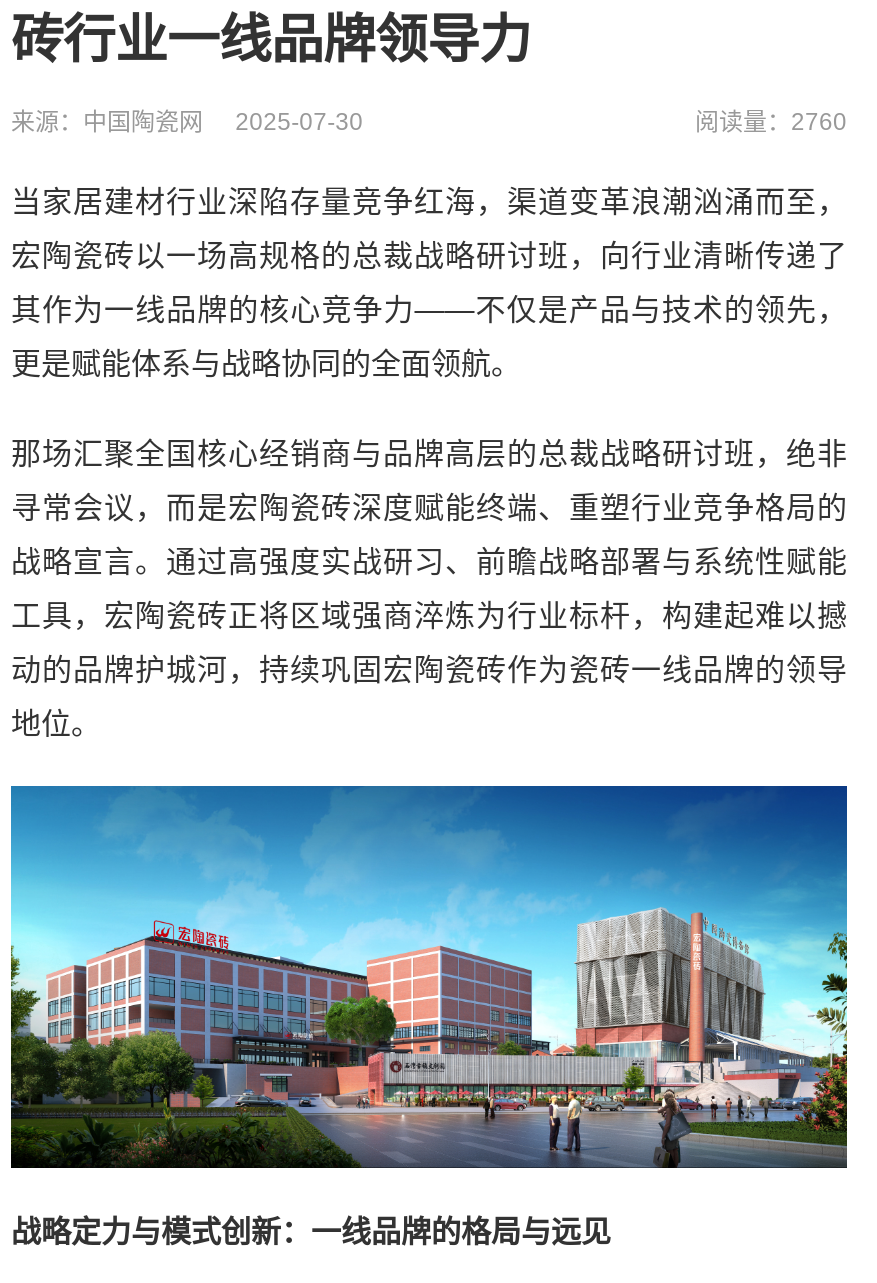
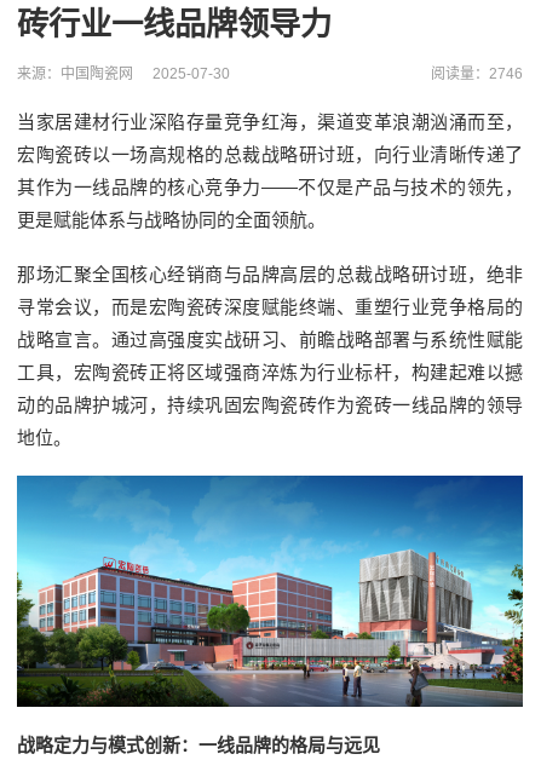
- 阅读量：2760
+ 阅读量：2746
